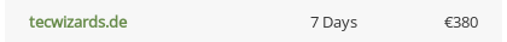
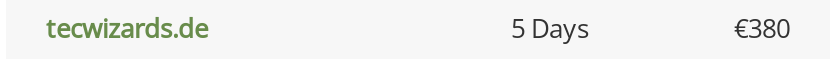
- 7 Days
+ 5 Days
